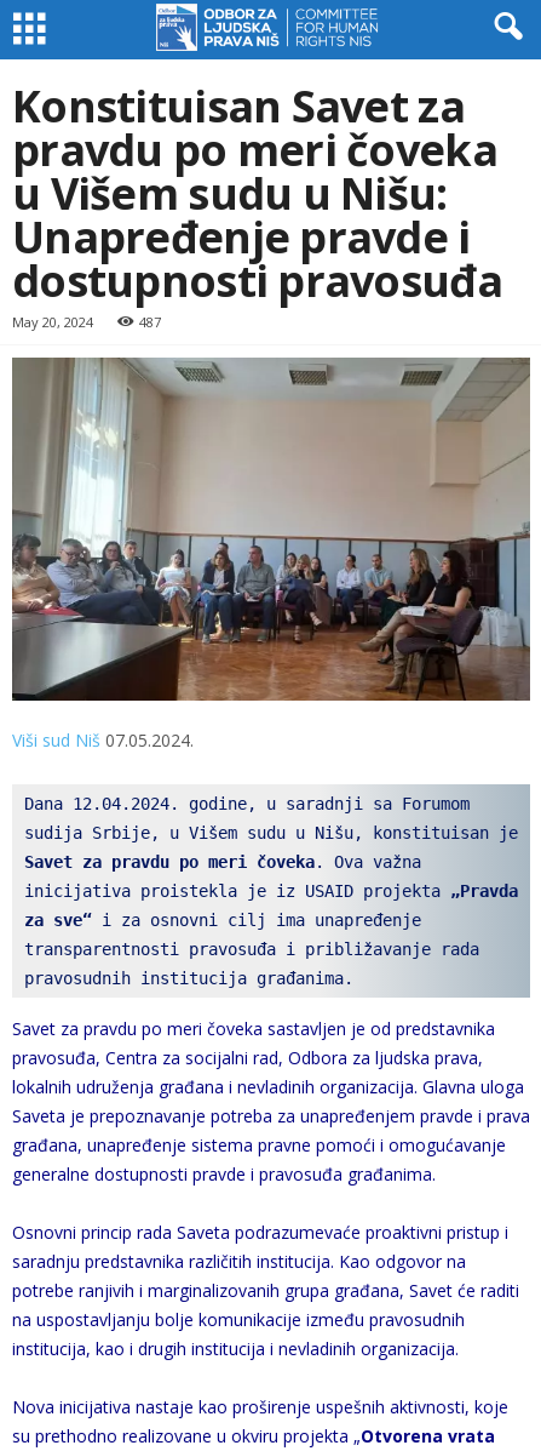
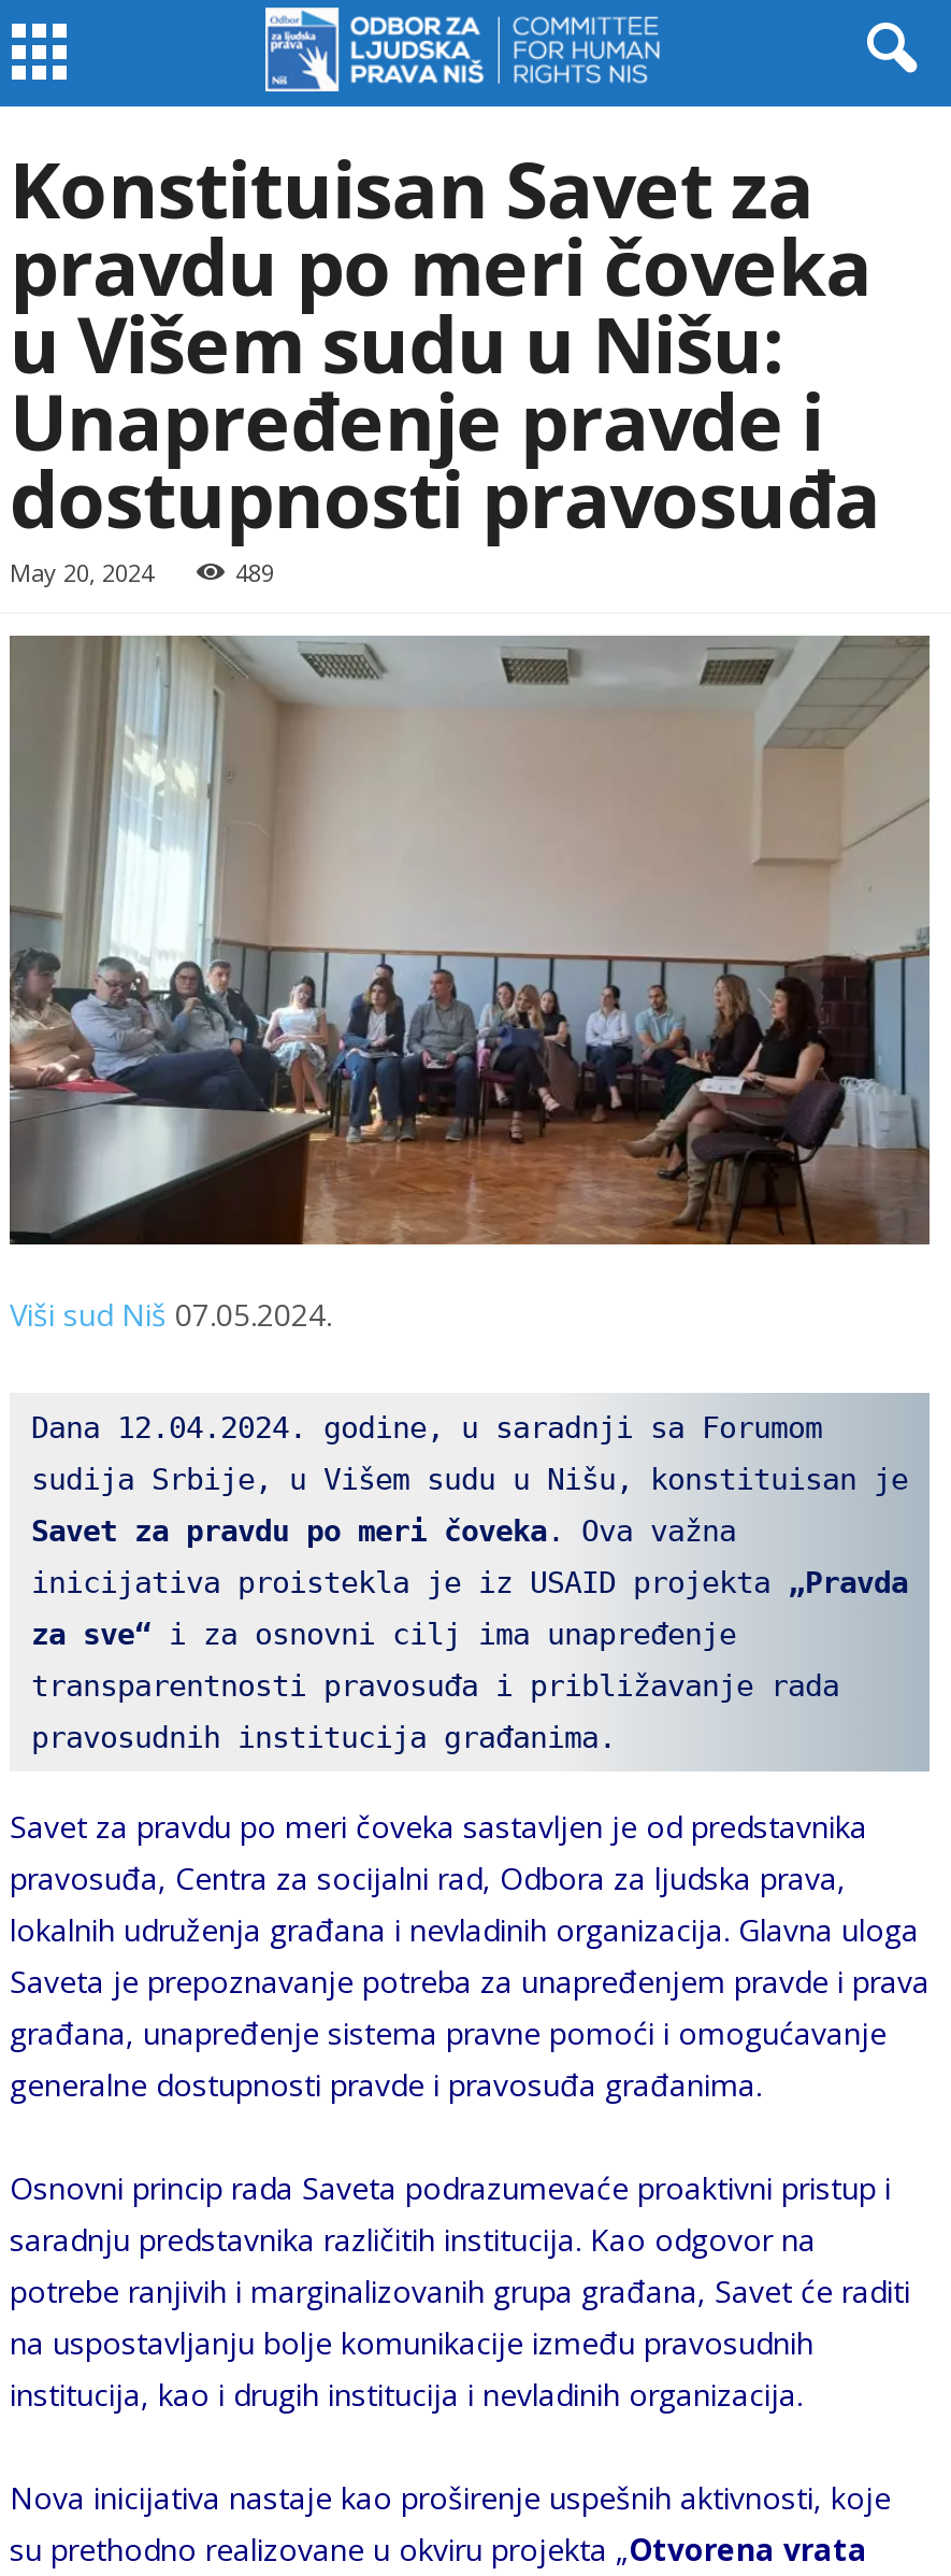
- 487
+ 489
